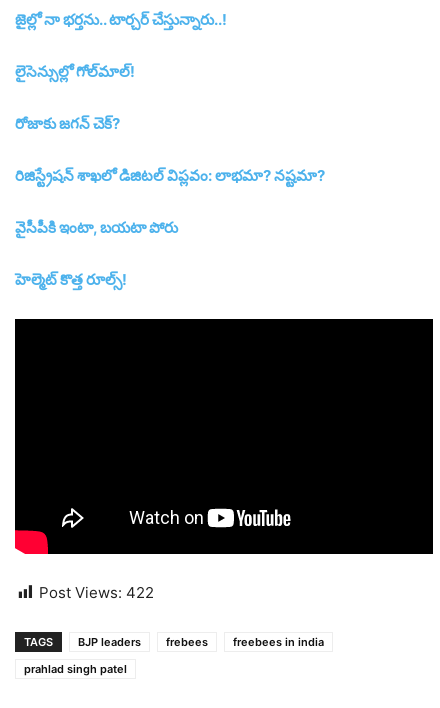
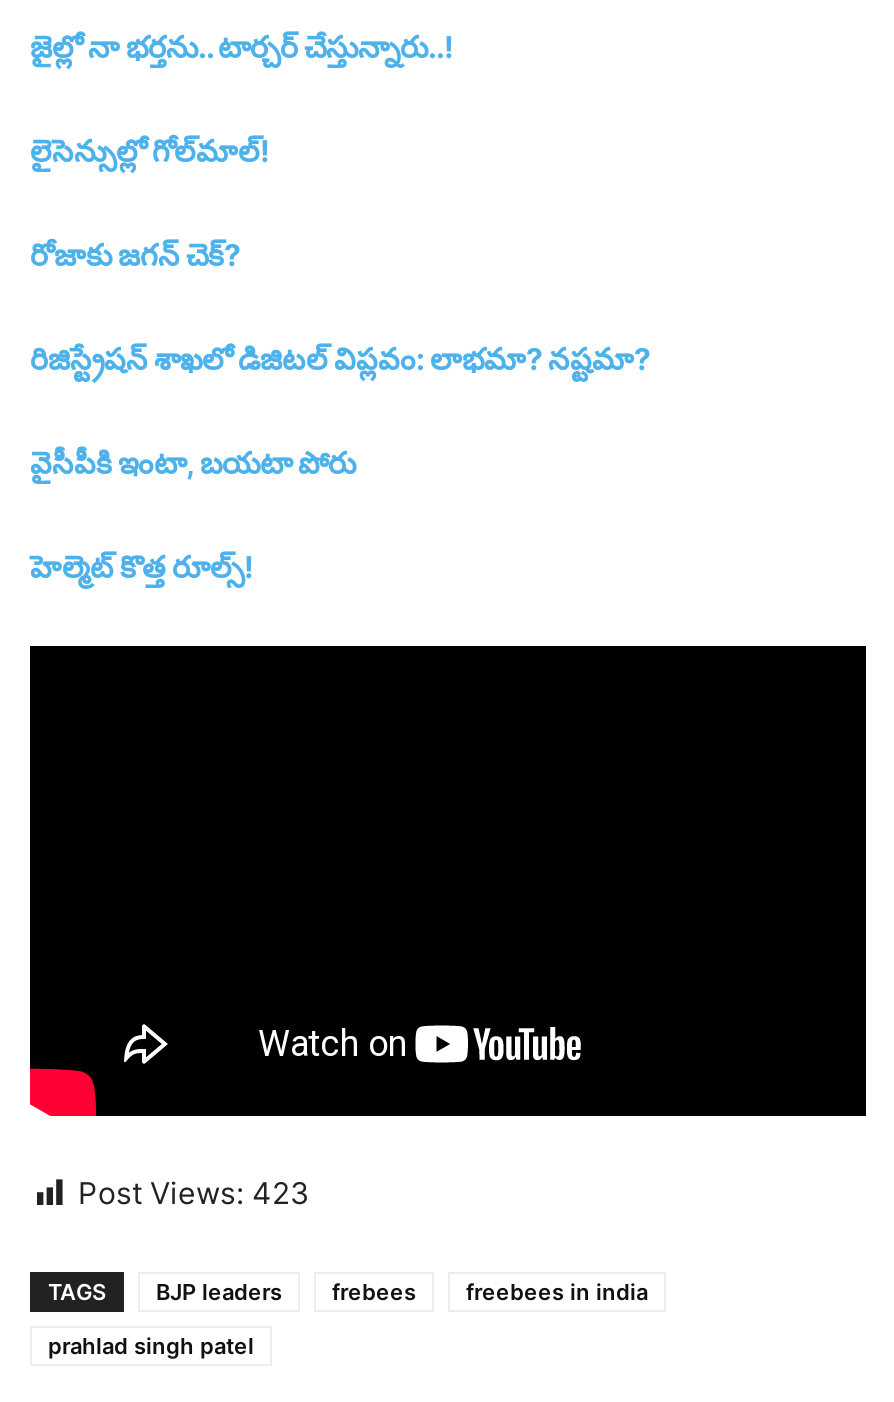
- Post Views: 422
+ Post Views: 423
